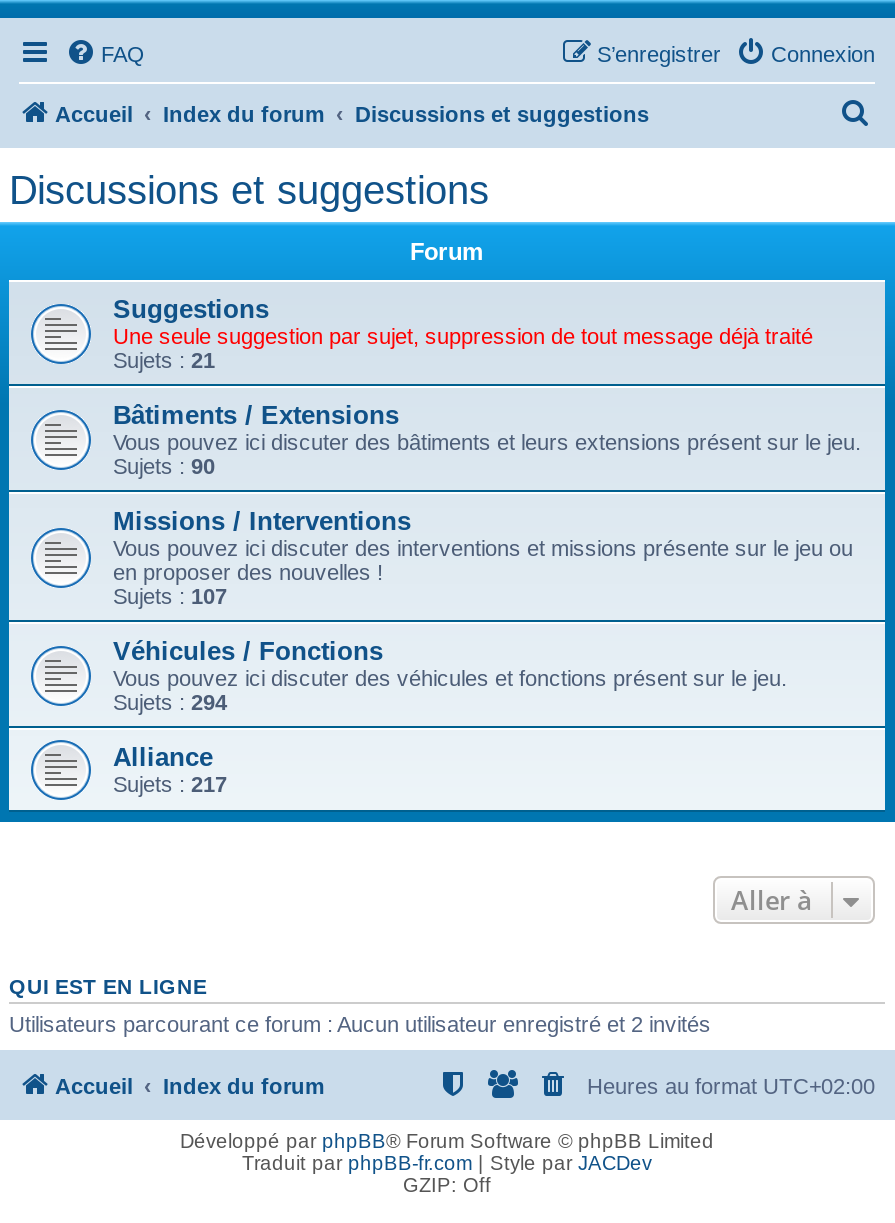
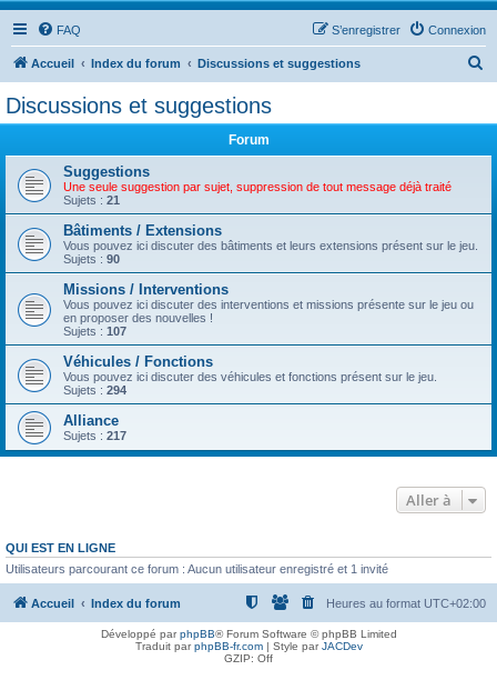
- Utilisateurs parcourant ce forum : Aucun utilisateur enregistré et 2 invités
+ Utilisateurs parcourant ce forum : Aucun utilisateur enregistré et 1 invité
